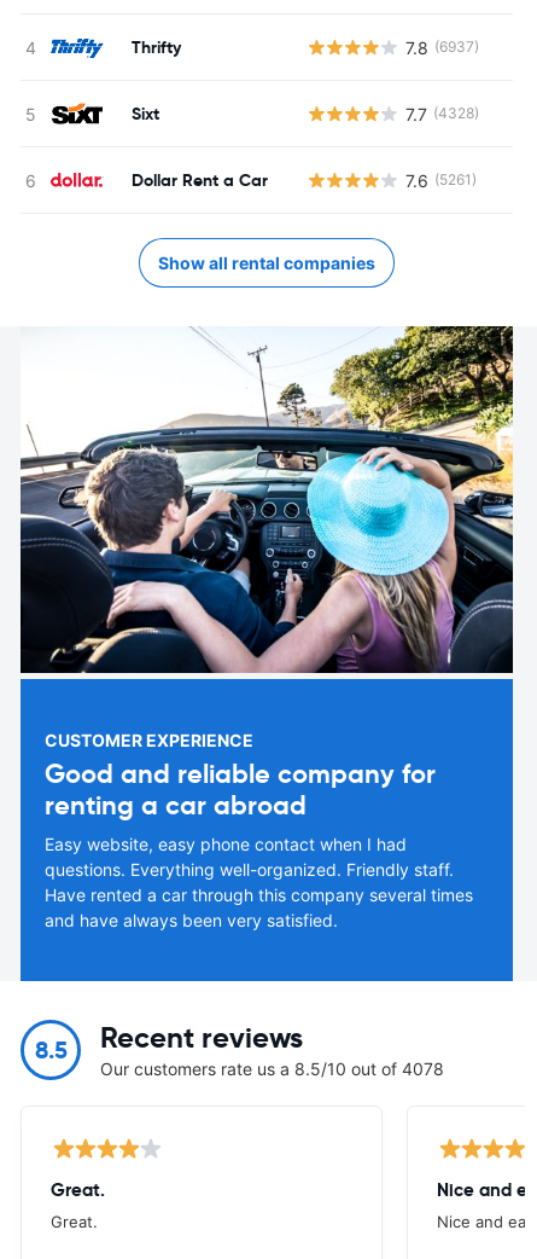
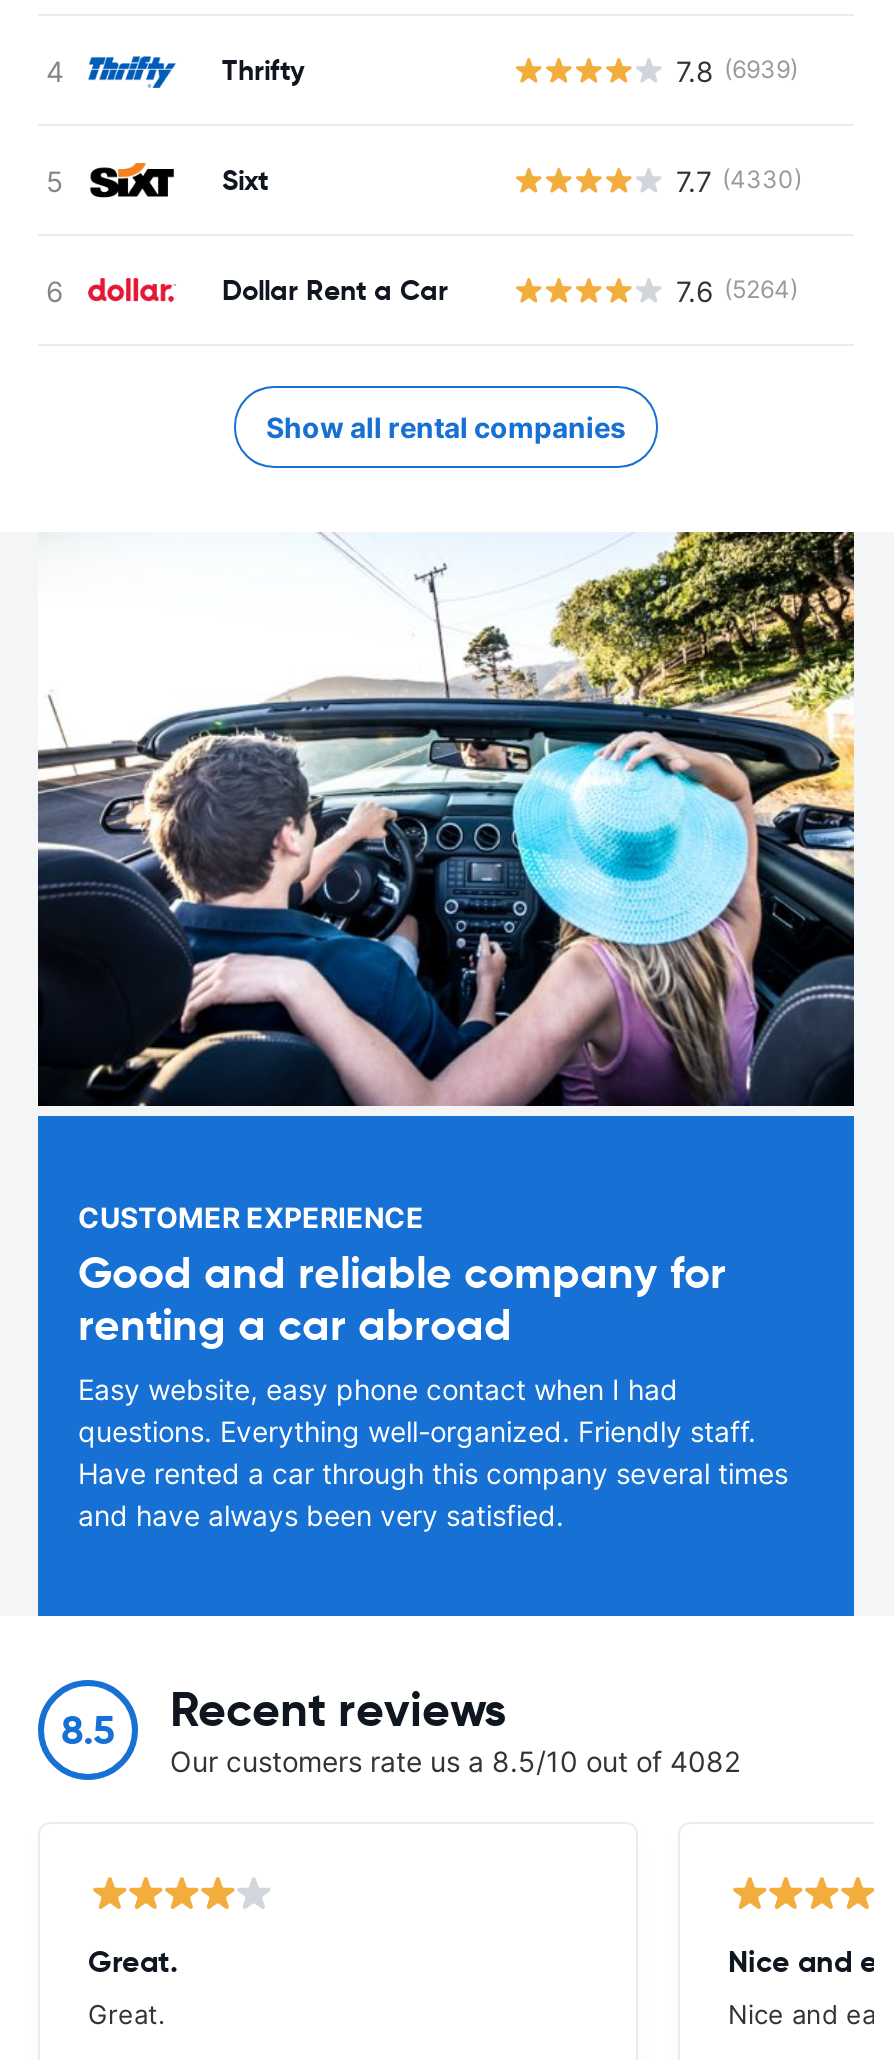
- 7.8 (6937)
+ 7.8 (6939)

- 7.7 (4328)
+ 7.7 (4330)

- 7.6 (5261)
+ 7.6 (5264)

- Our customers rate us a 8.5/10 out of 4078
+ Our customers rate us a 8.5/10 out of 4082
